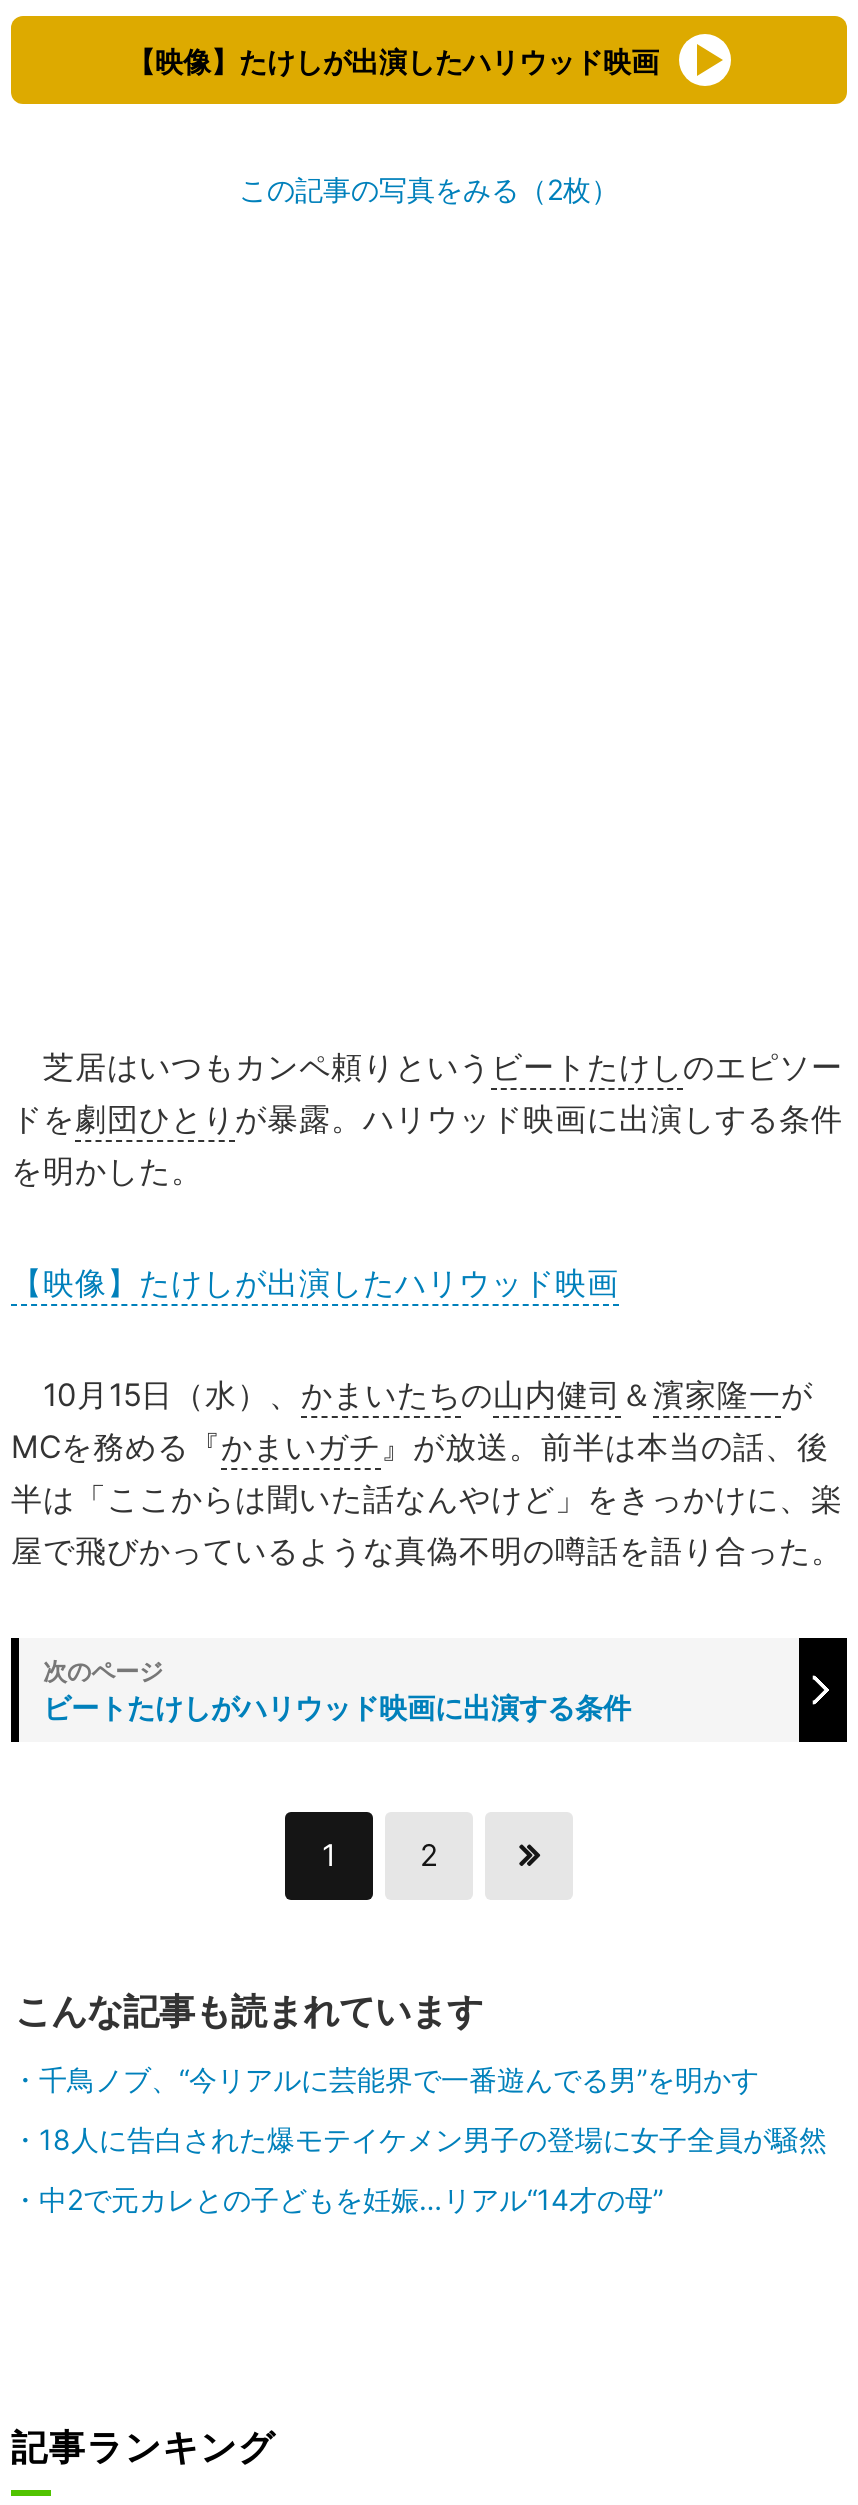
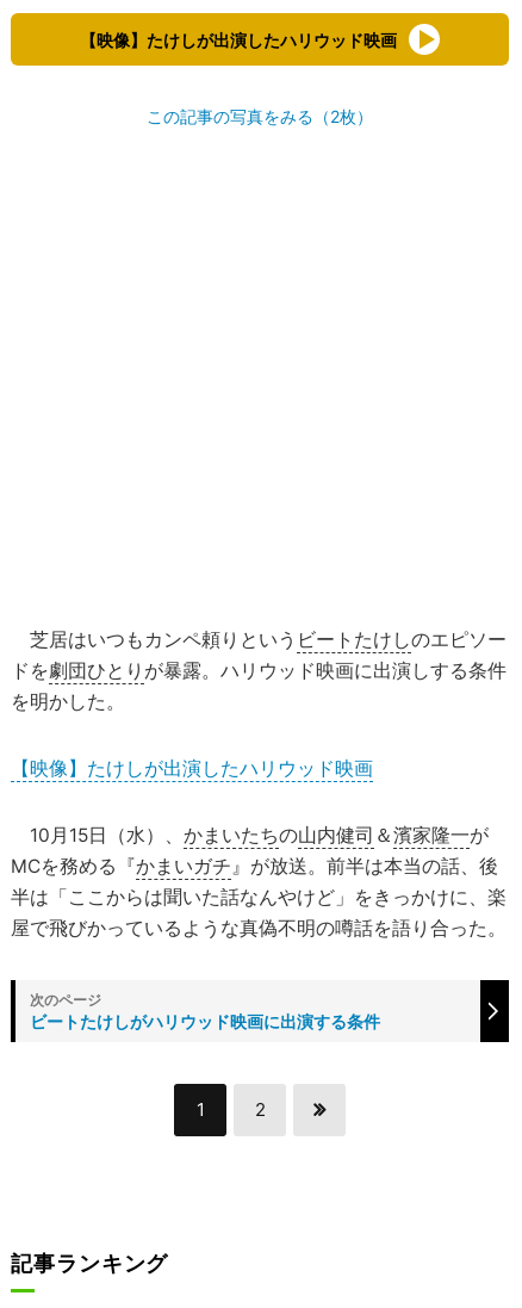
- こんな記事も読まれています
- 千鳥ノブ、“今リアルに芸能界で一番遊んでる男”を明かす
- 18人に告白された爆モテイケメン男子の登場に女子全員が騒然
- 中2で元カレとの子どもを妊娠…リアル“14才の母”
